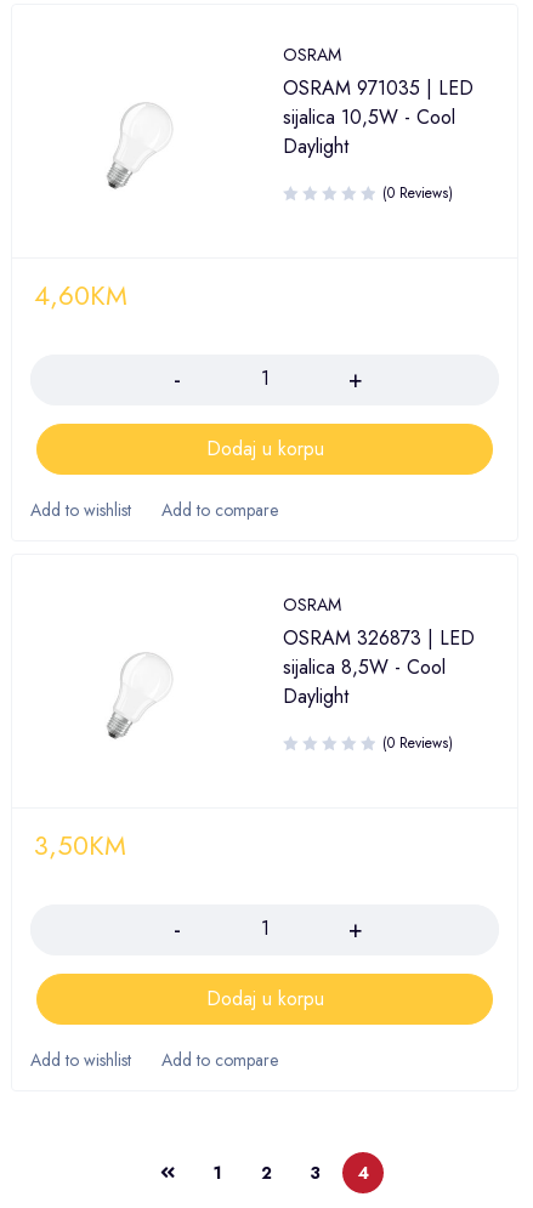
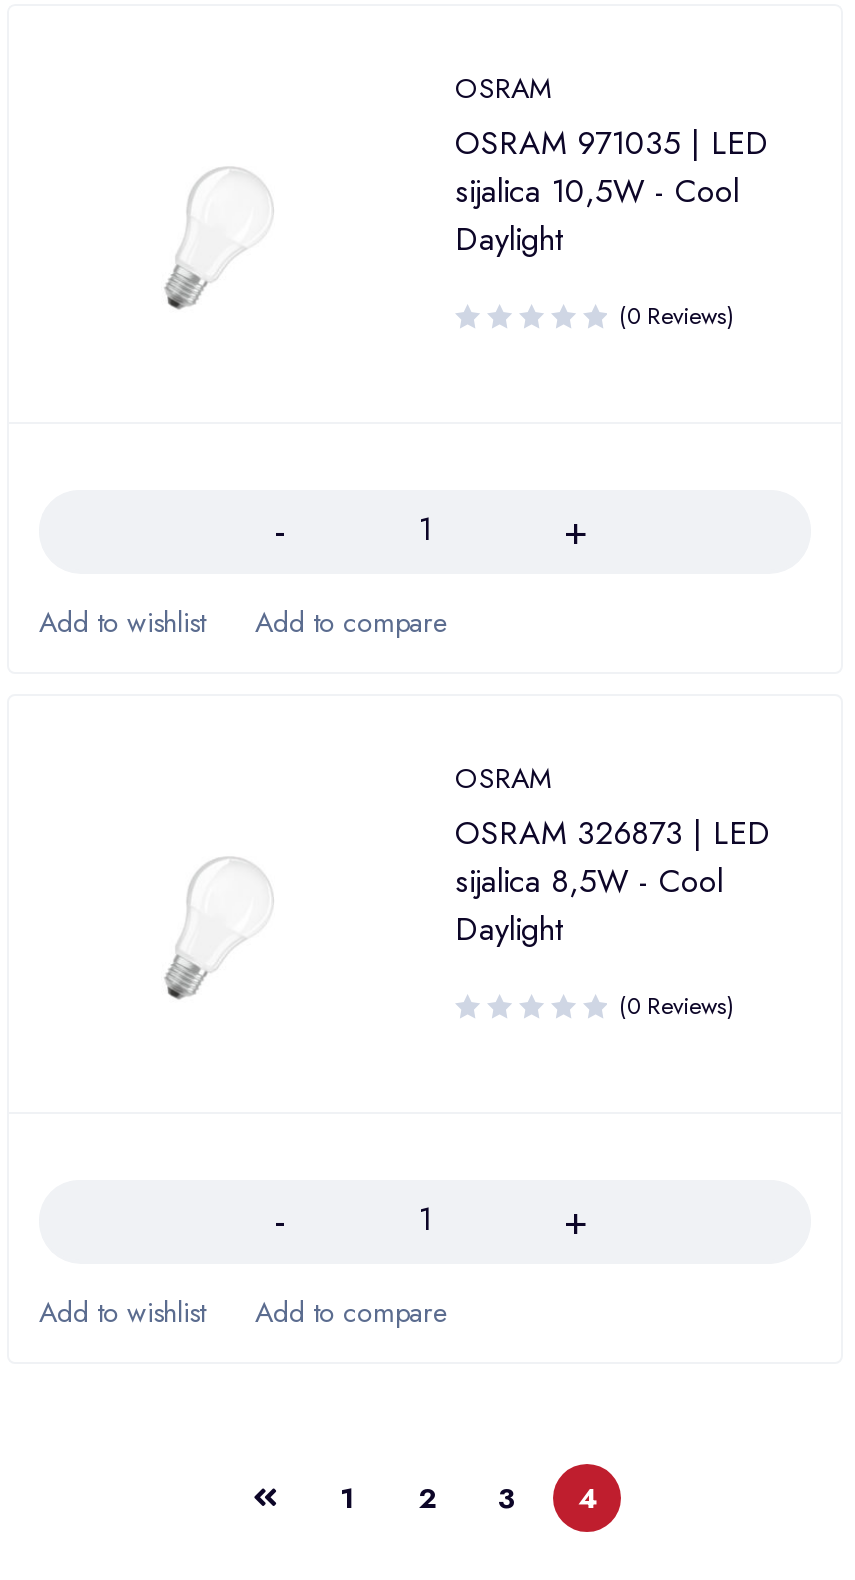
- 4,60KM

- Dodaj u korpu

- 3,50KM

- Dodaj u korpu
